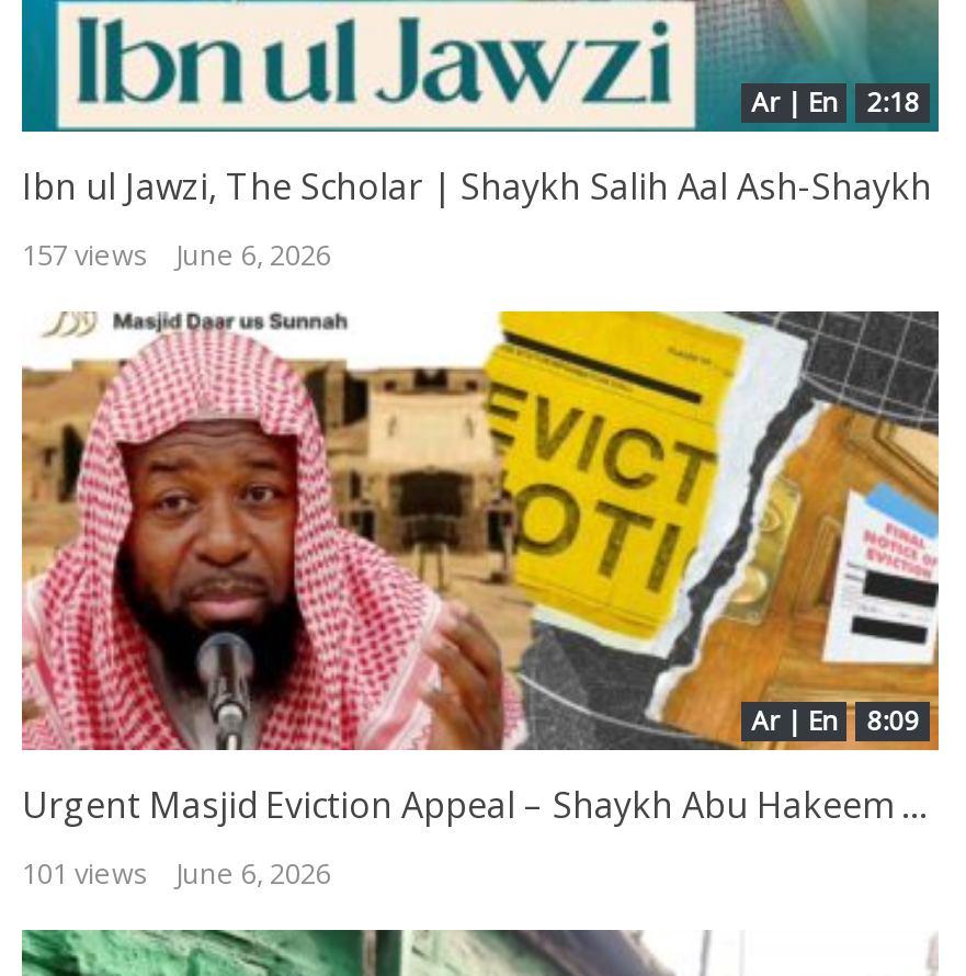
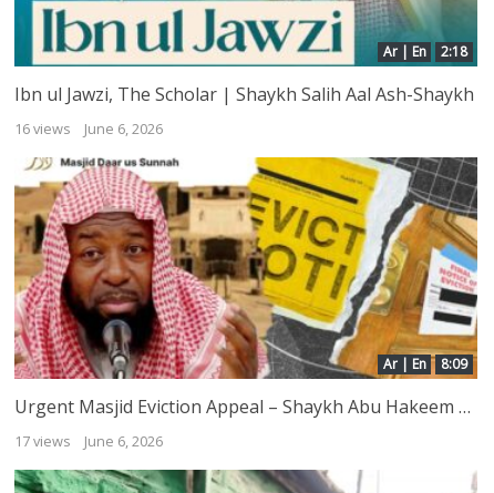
- 157 views June 6, 2026
+ 16 views June 6, 2026

- 101 views June 6, 2026
+ 17 views June 6, 2026
